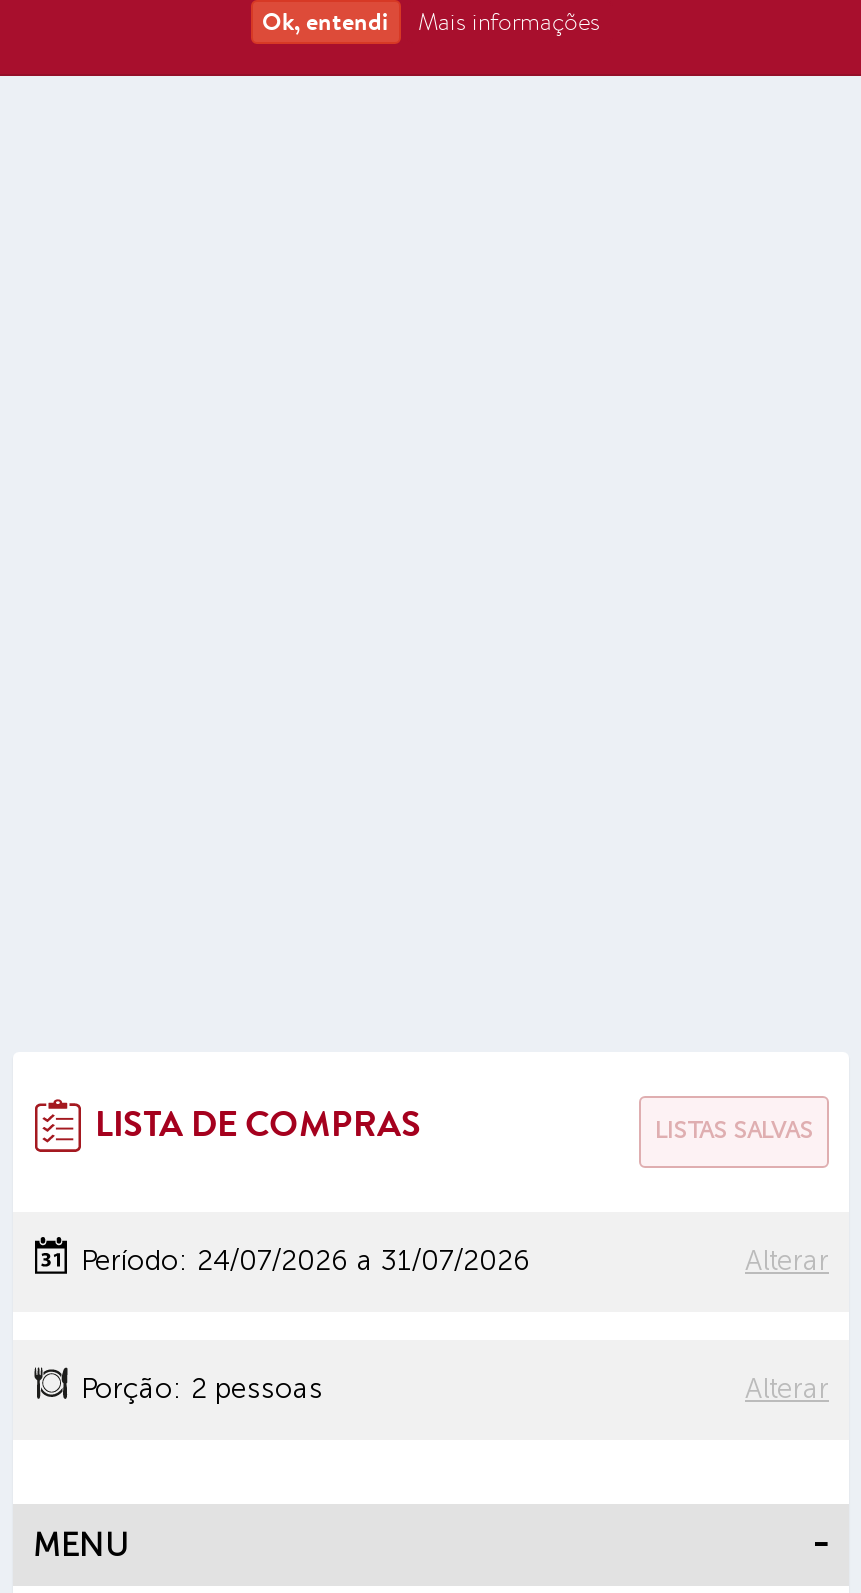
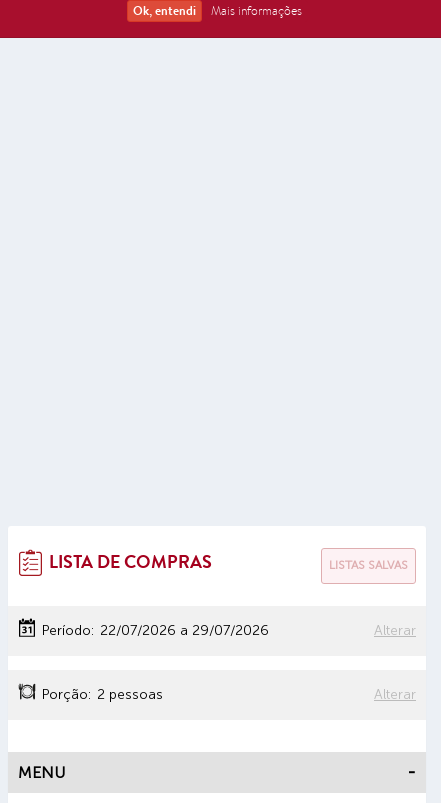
- Período: 24/07/2026 a 31/07/2026
+ Período: 22/07/2026 a 29/07/2026
